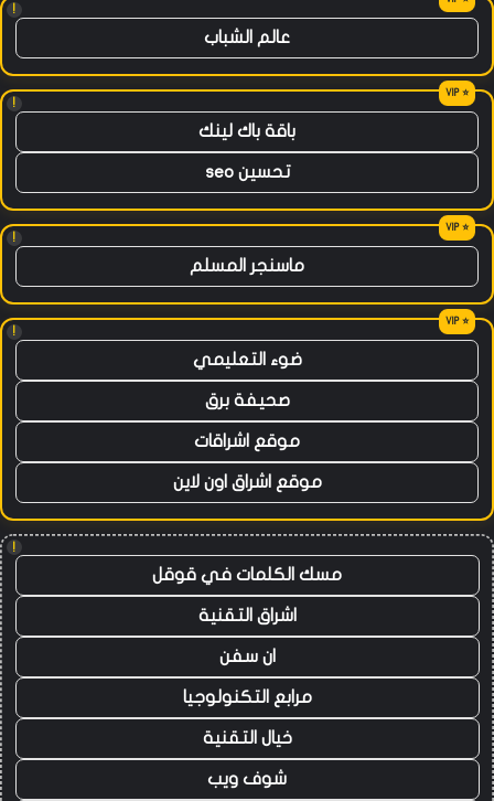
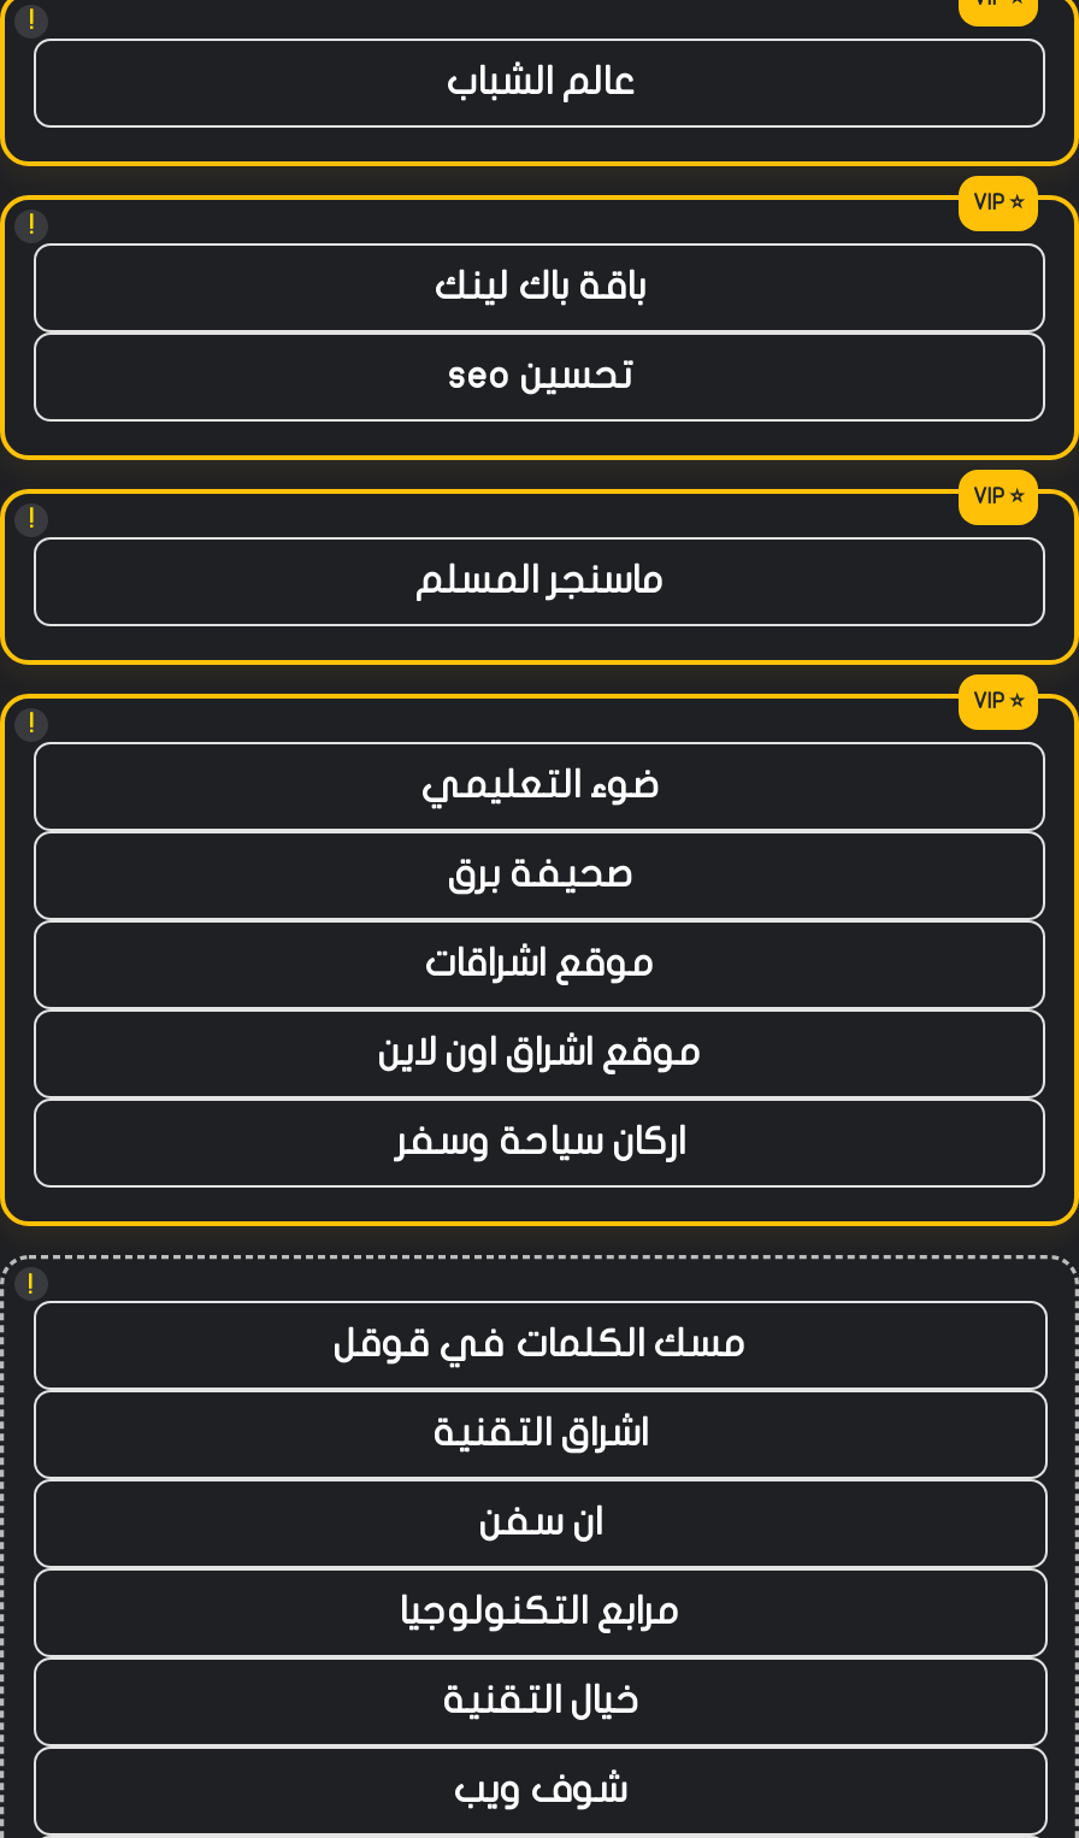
+ اركان سياحة وسفر
